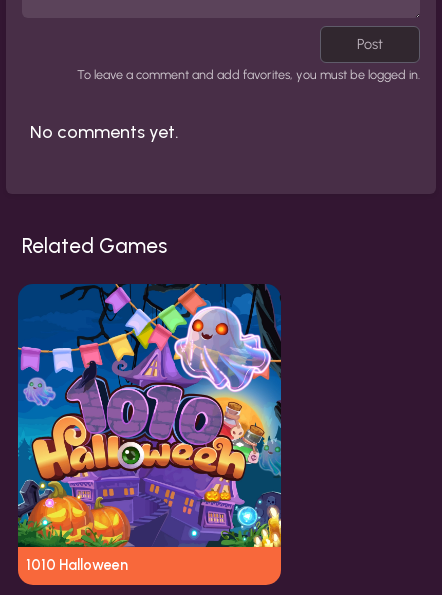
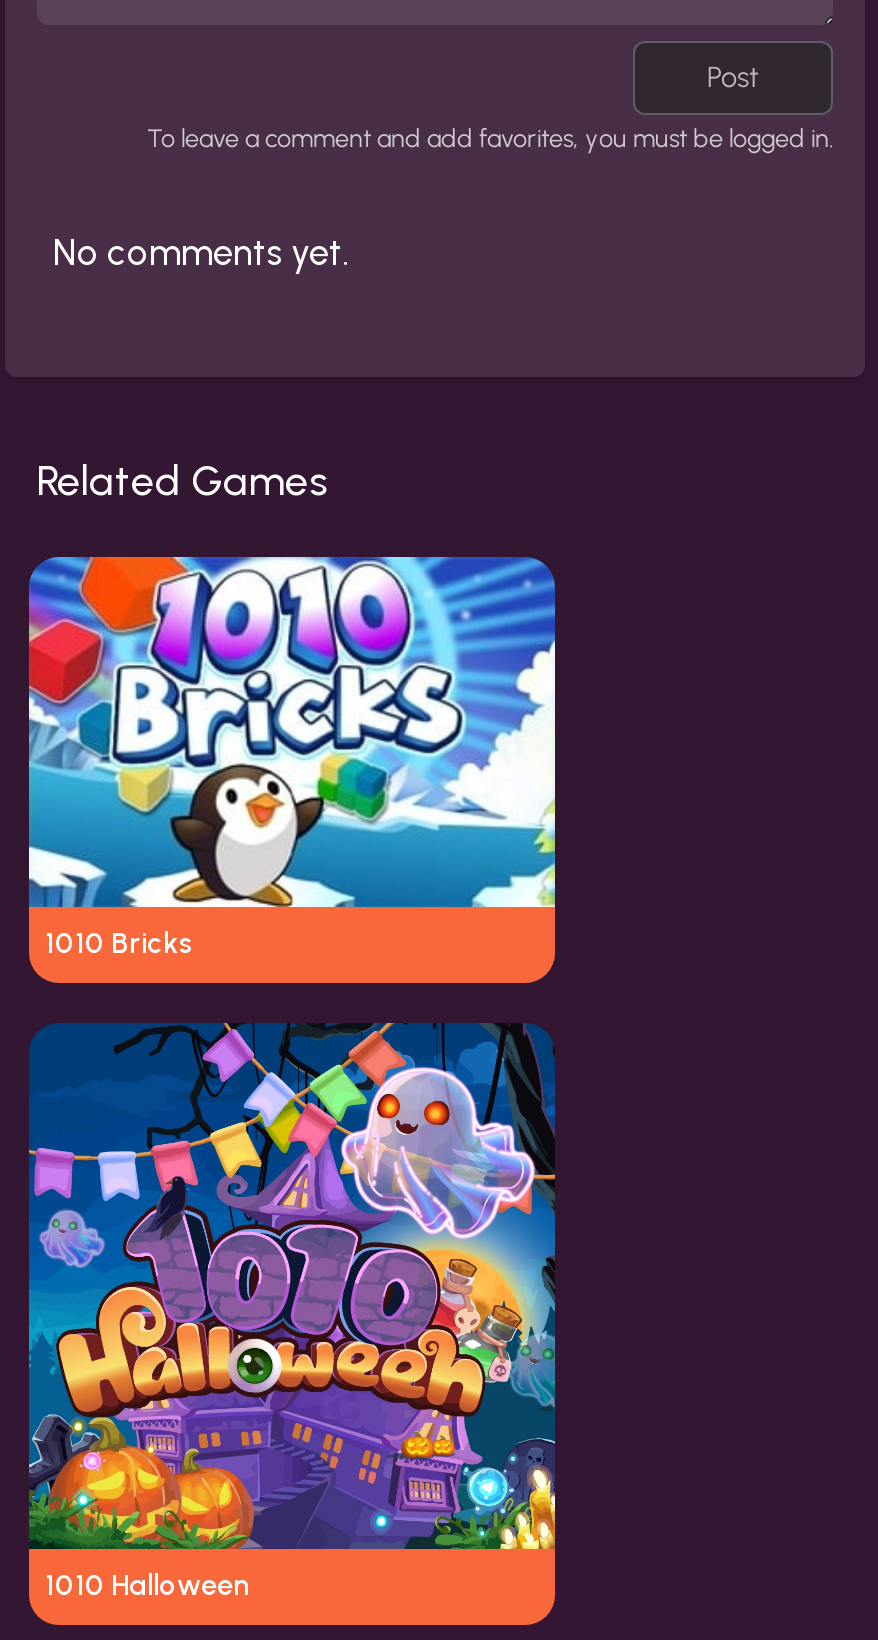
+ [image]
+ 1010 Bricks
